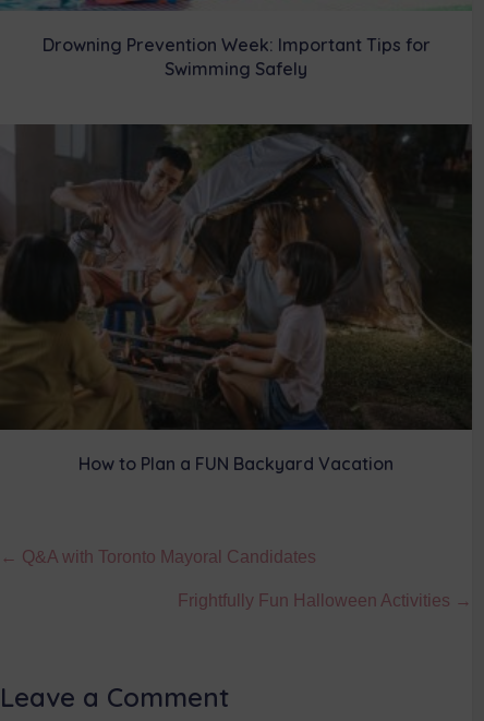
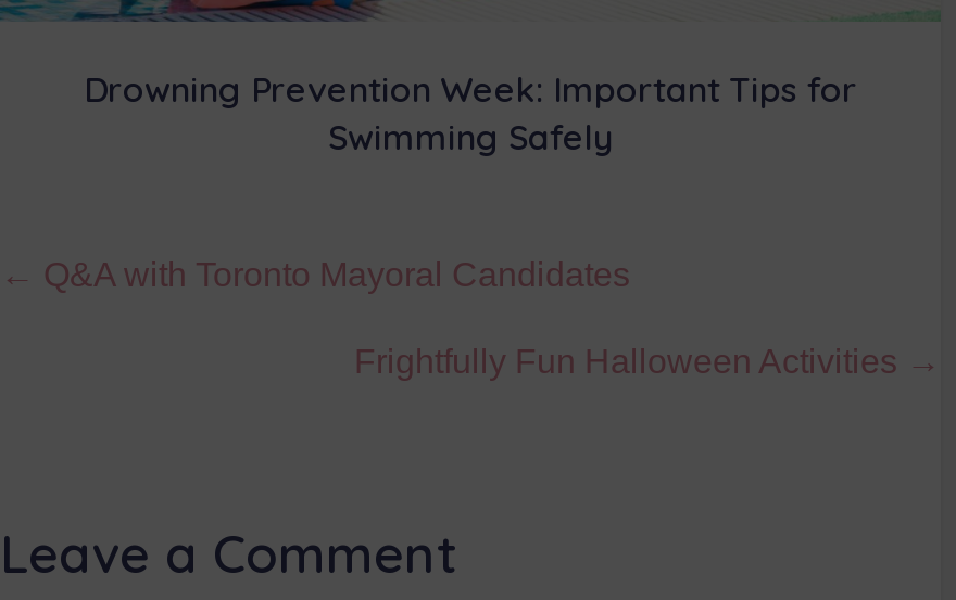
- [image]
- How to Plan a FUN Backyard Vacation
